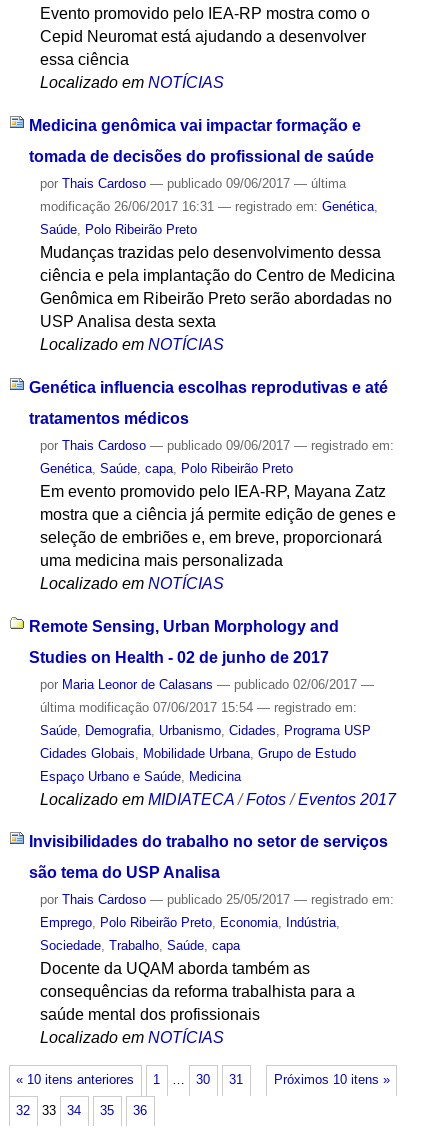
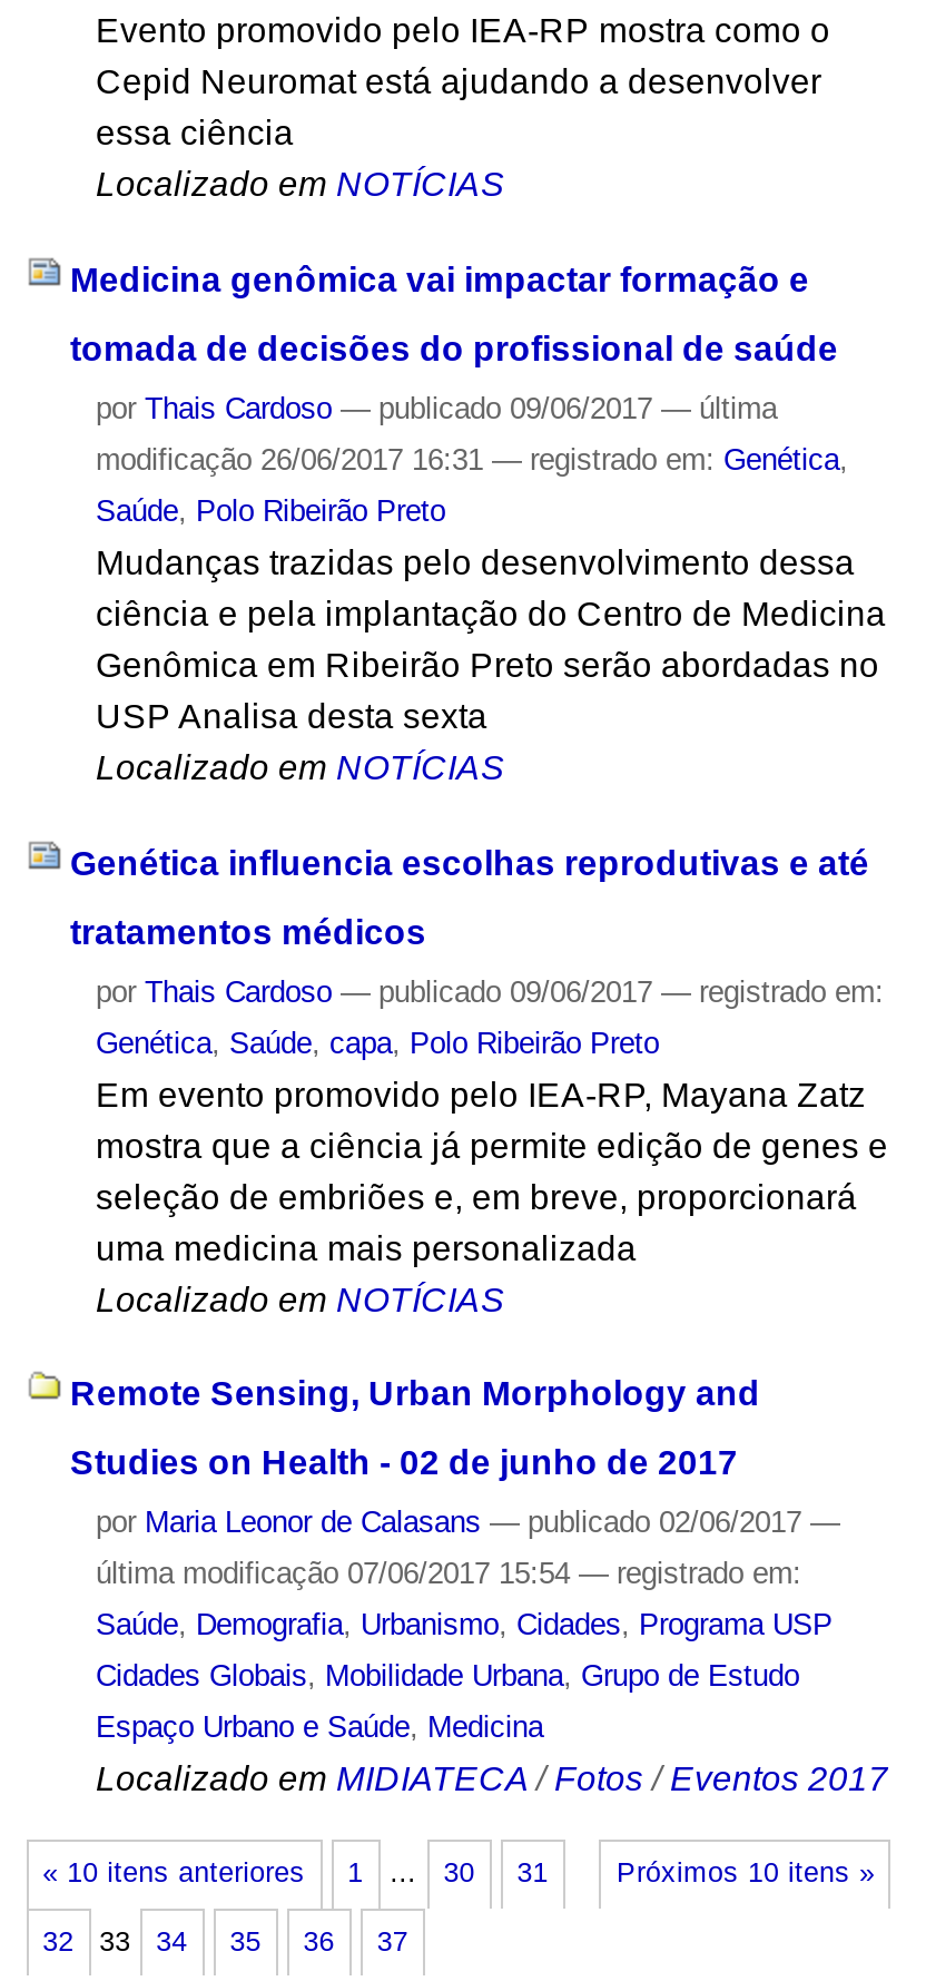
- Invisibilidades do trabalho no setor de serviços
- são tema do USP Analisa
- por Thais Cardoso — publicado 25/05/2017 — registrado em:
- Emprego, Polo Ribeirão Preto, Economia, Indústria,
- Sociedade, Trabalho, Saúde, capa
- Docente da UQAM aborda também as
- consequências da reforma trabalhista para a
- saúde mental dos profissionais
- Localizado em NOTÍCIAS

+ 37
